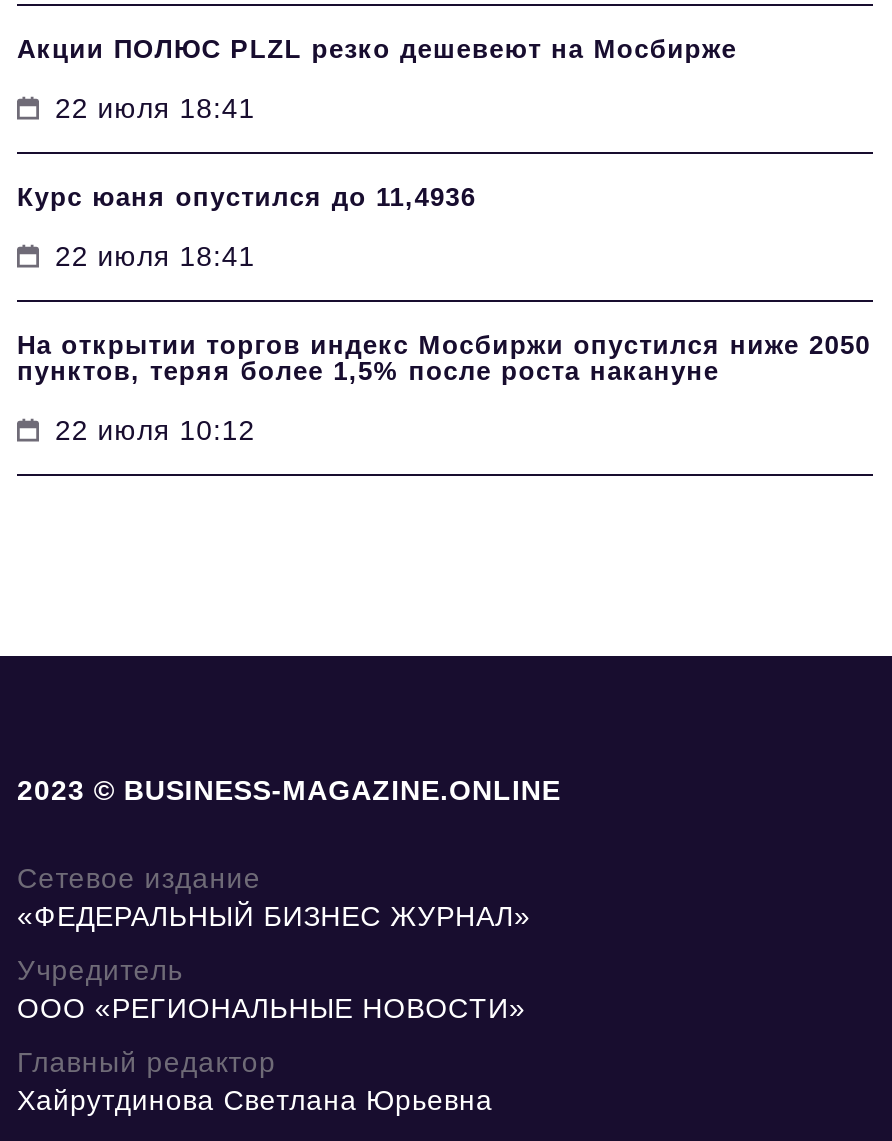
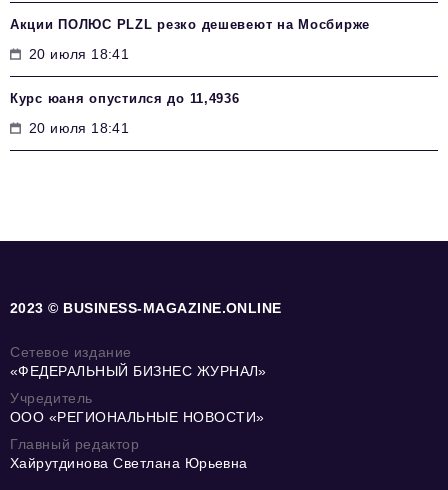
- 22 июля 18:41
+ 20 июля 18:41

- 22 июля 18:41
- На открытии торгов индекс Мосбиржи опустился ниже 2050
- пунктов, теряя более 1,5% после роста накануне
- 22 июля 10:12
+ 20 июля 18:41
